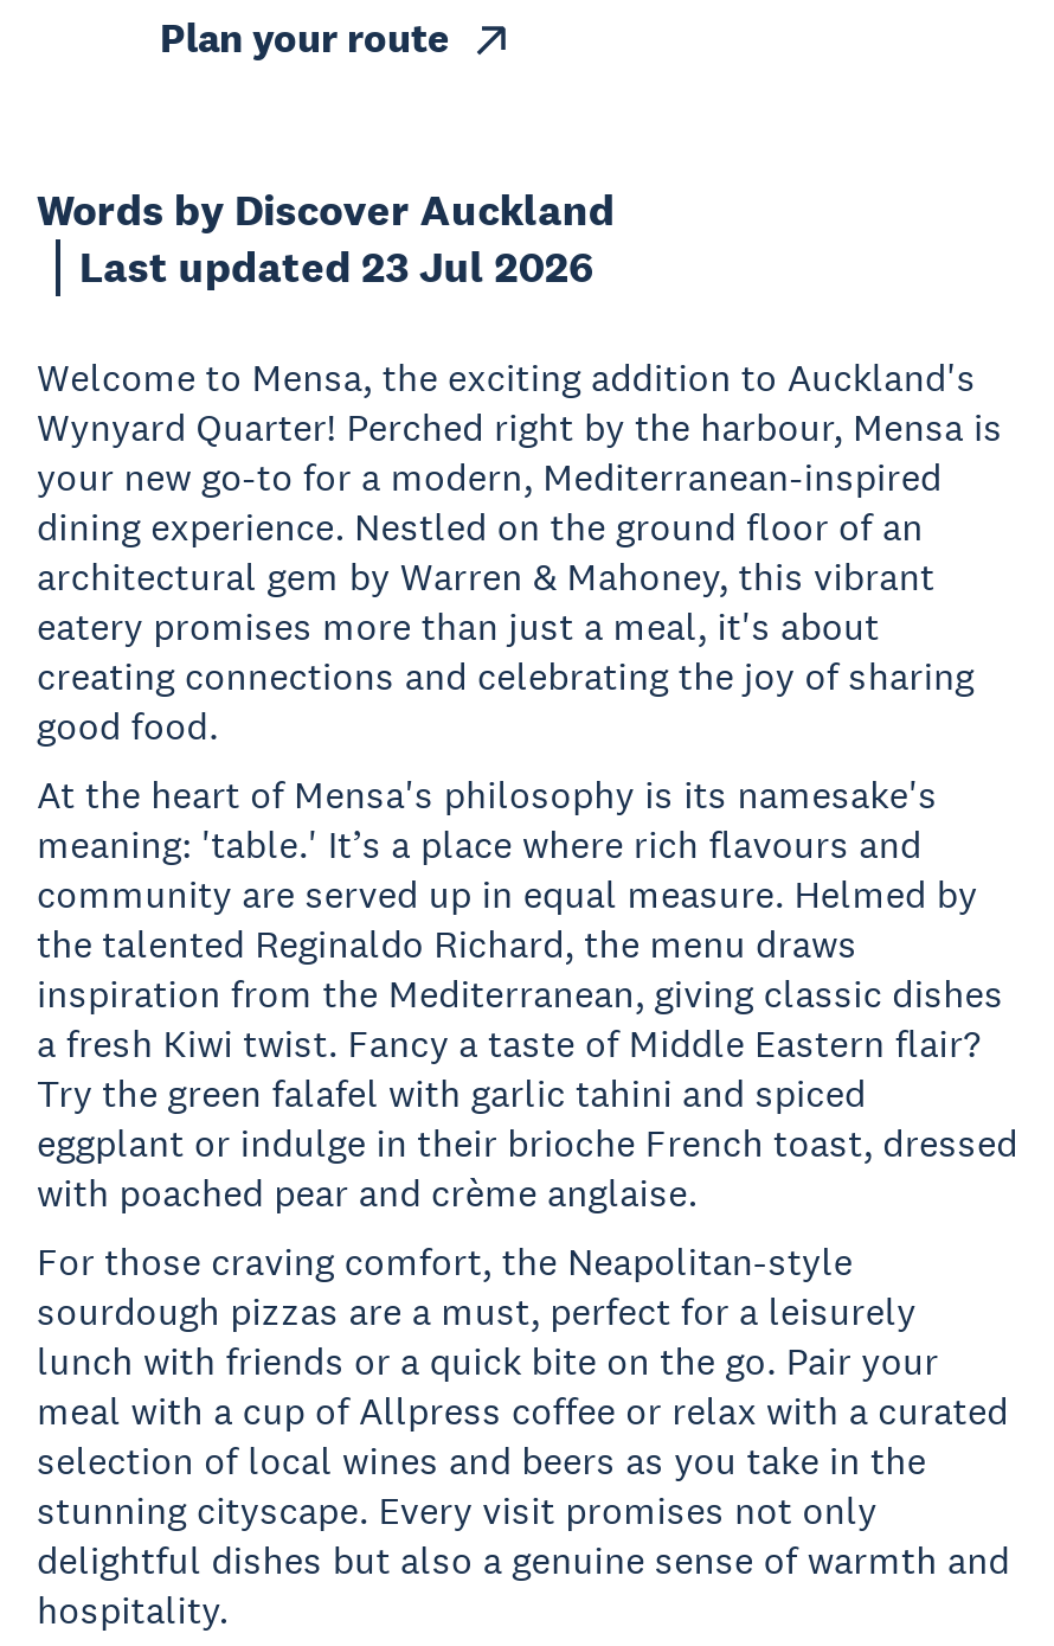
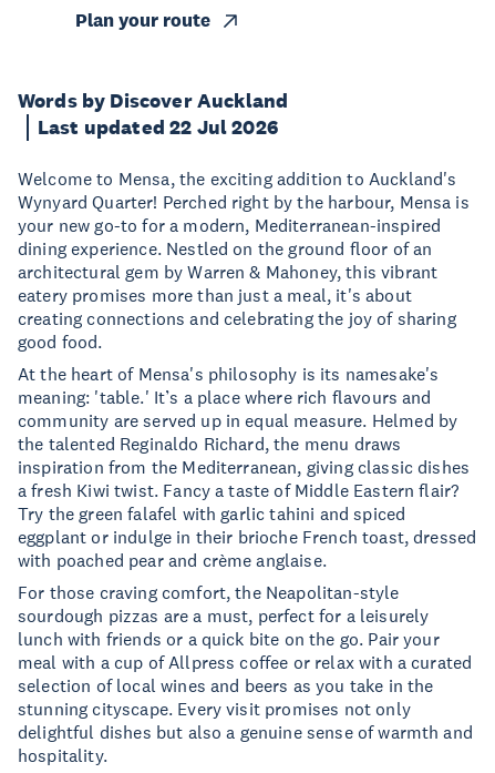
- Last updated 23 Jul 2026
+ Last updated 22 Jul 2026
